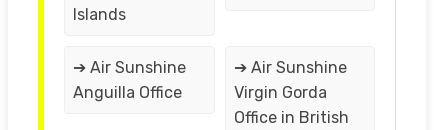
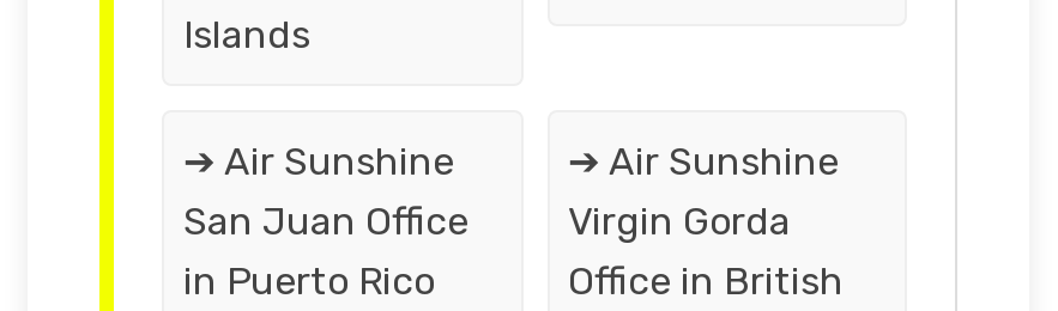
- Anguilla Office
+ San Juan Office
+ in Puerto Rico
